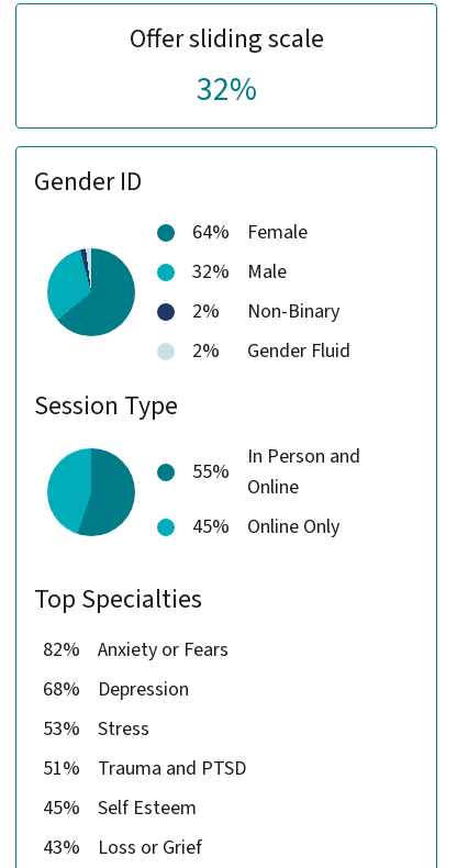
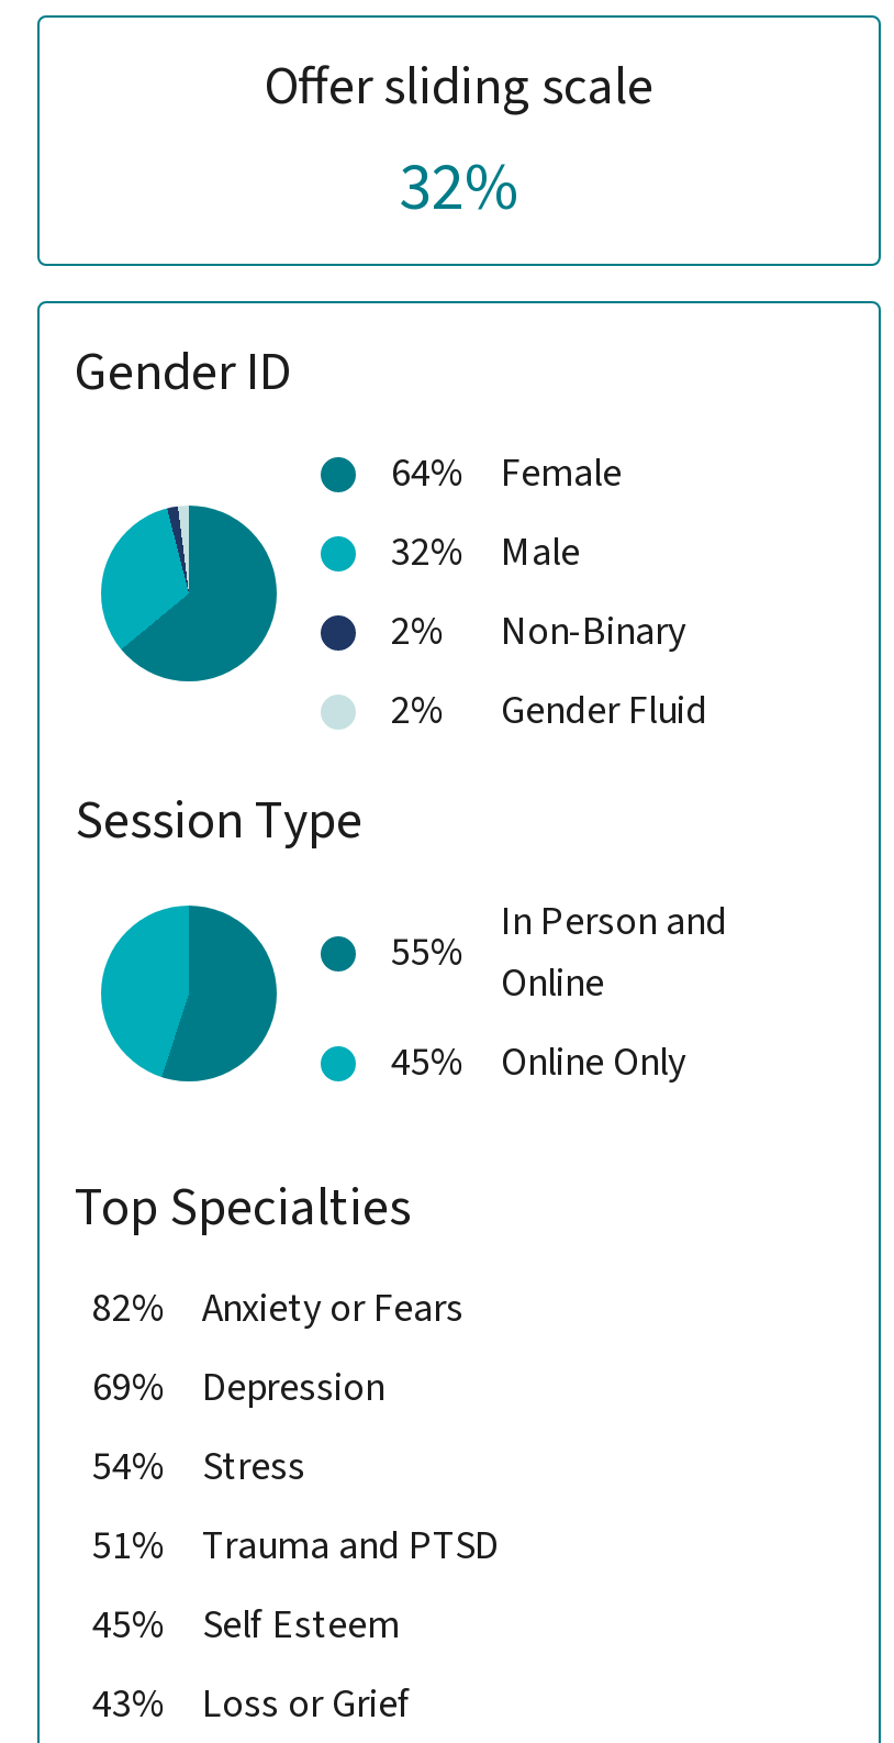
- 68% Depression
+ 69% Depression

- 53% Stress
+ 54% Stress
